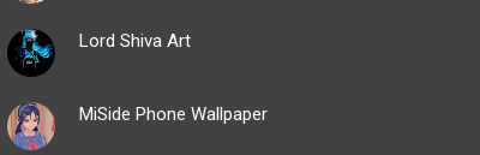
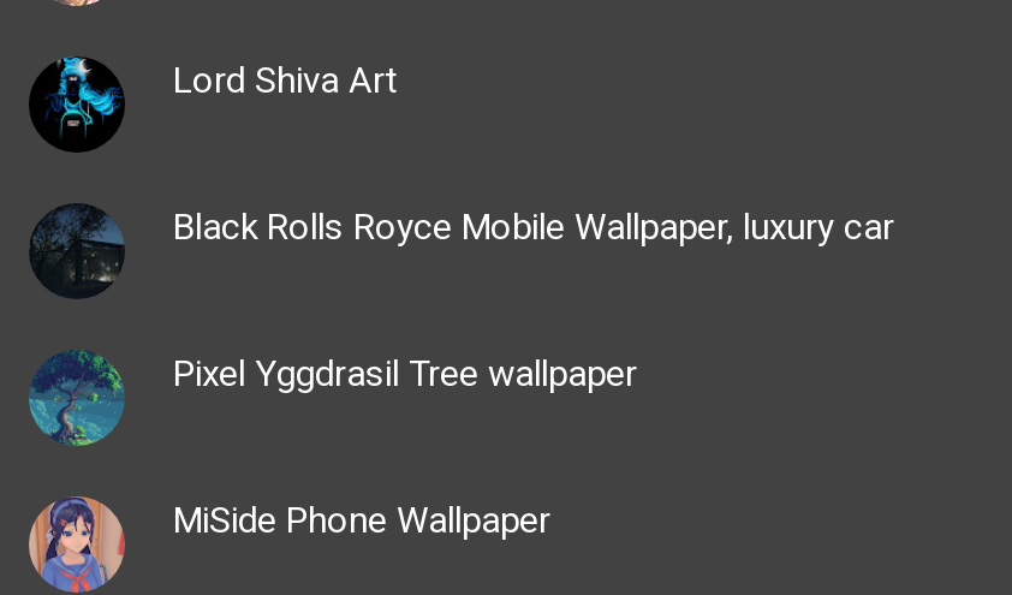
+ [image]

+ [image]
+ Black Rolls Royce Mobile Wallpaper, luxury car
+ Pixel Yggdrasil Tree wallpaper
